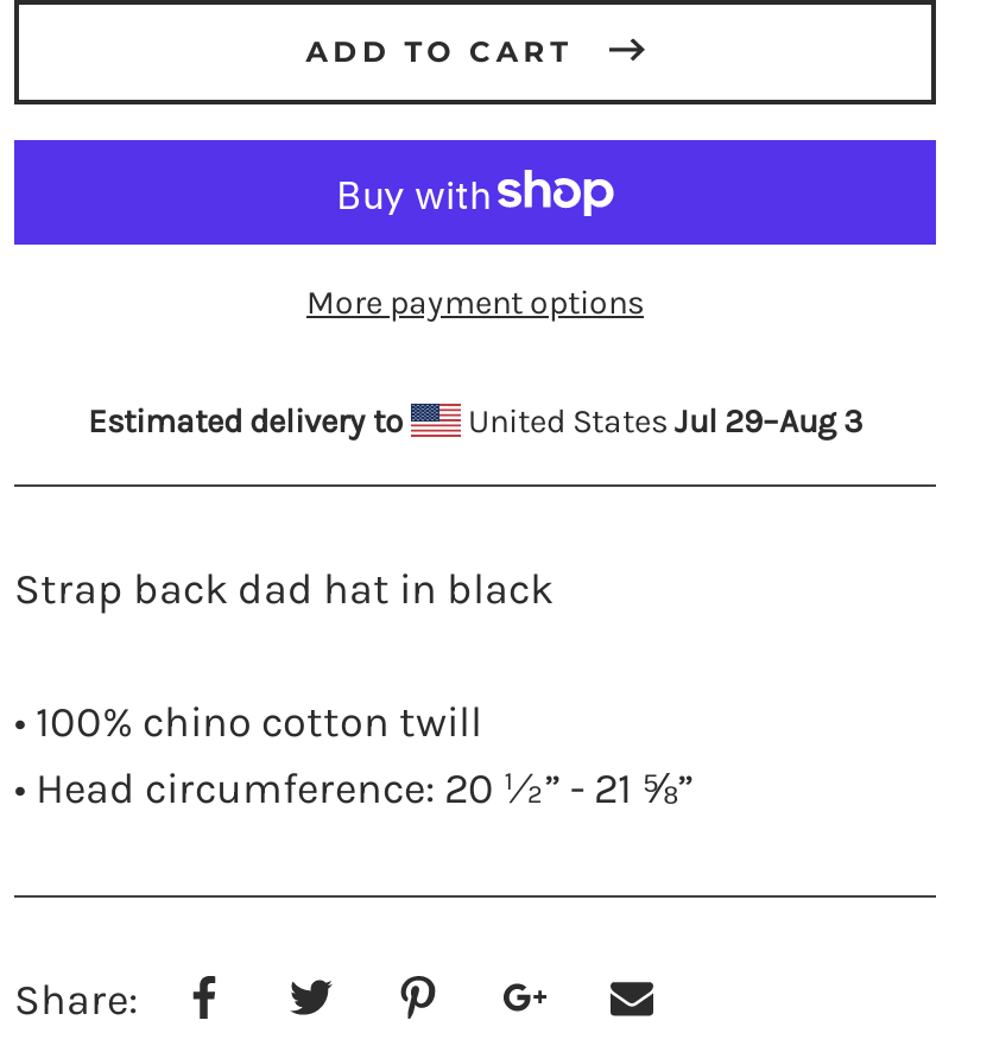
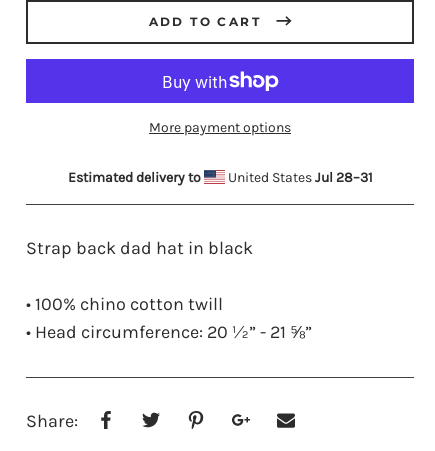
- United States Jul 29–Aug 3
+ United States Jul 28–31
